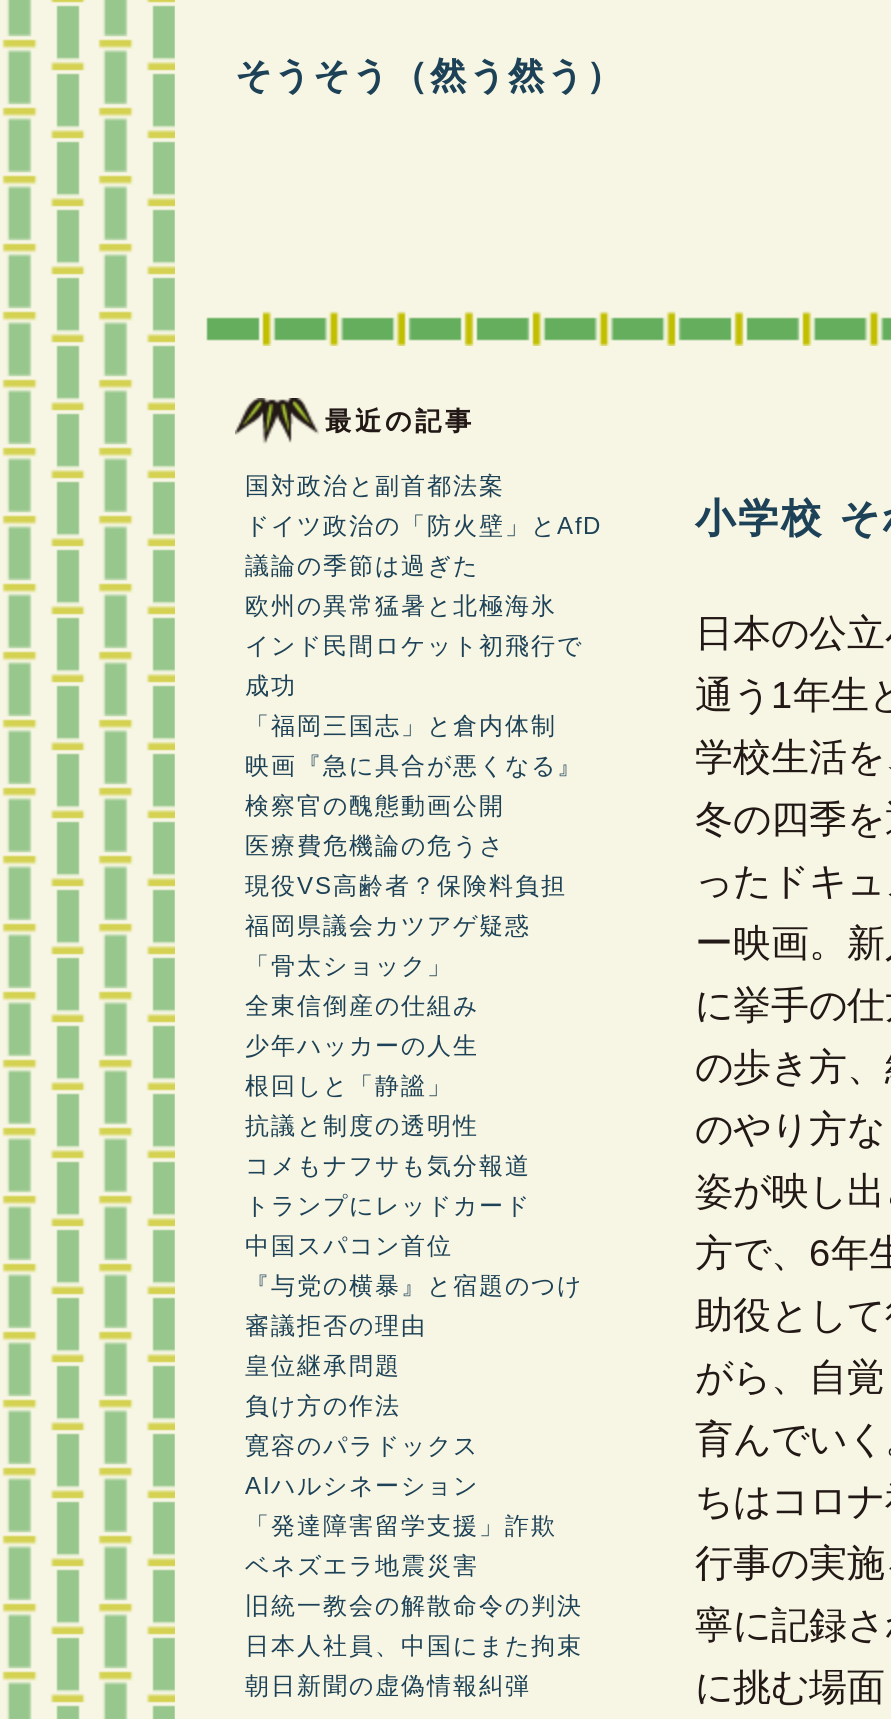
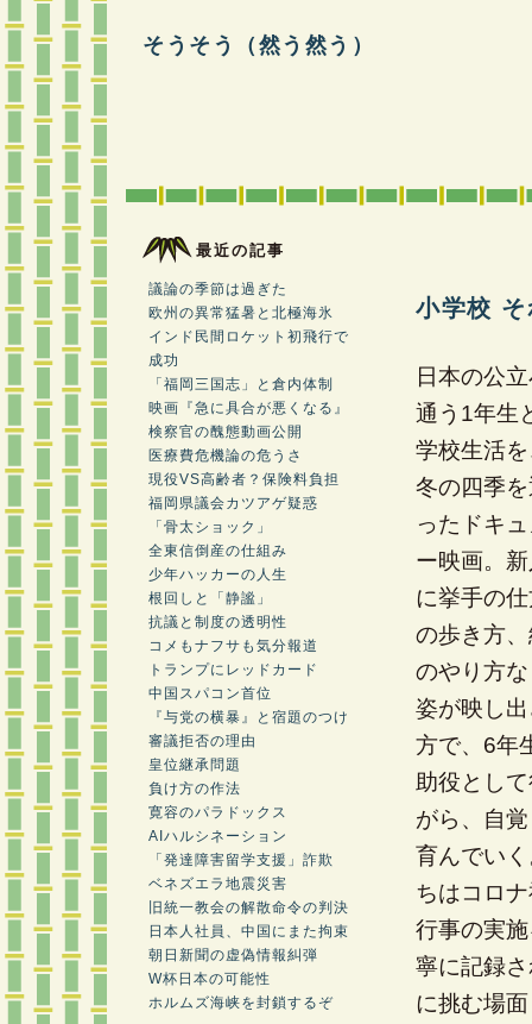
- 国対政治と副首都法案
- ドイツ政治の「防火壁」とAfD

moved up: 議論の季節は過ぎた | 欧州の異常猛暑と北極海氷 | インド民間ロケット初飛行で | ... | 日本人社員、中国にまた拘束 | 朝日新聞の虚偽情報糾弾

+ W杯日本の可能性
+ ホルムズ海峡を封鎖するぞ
